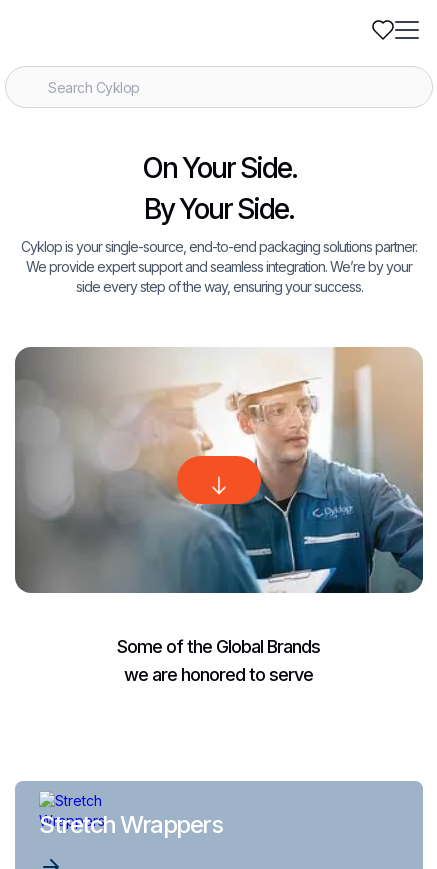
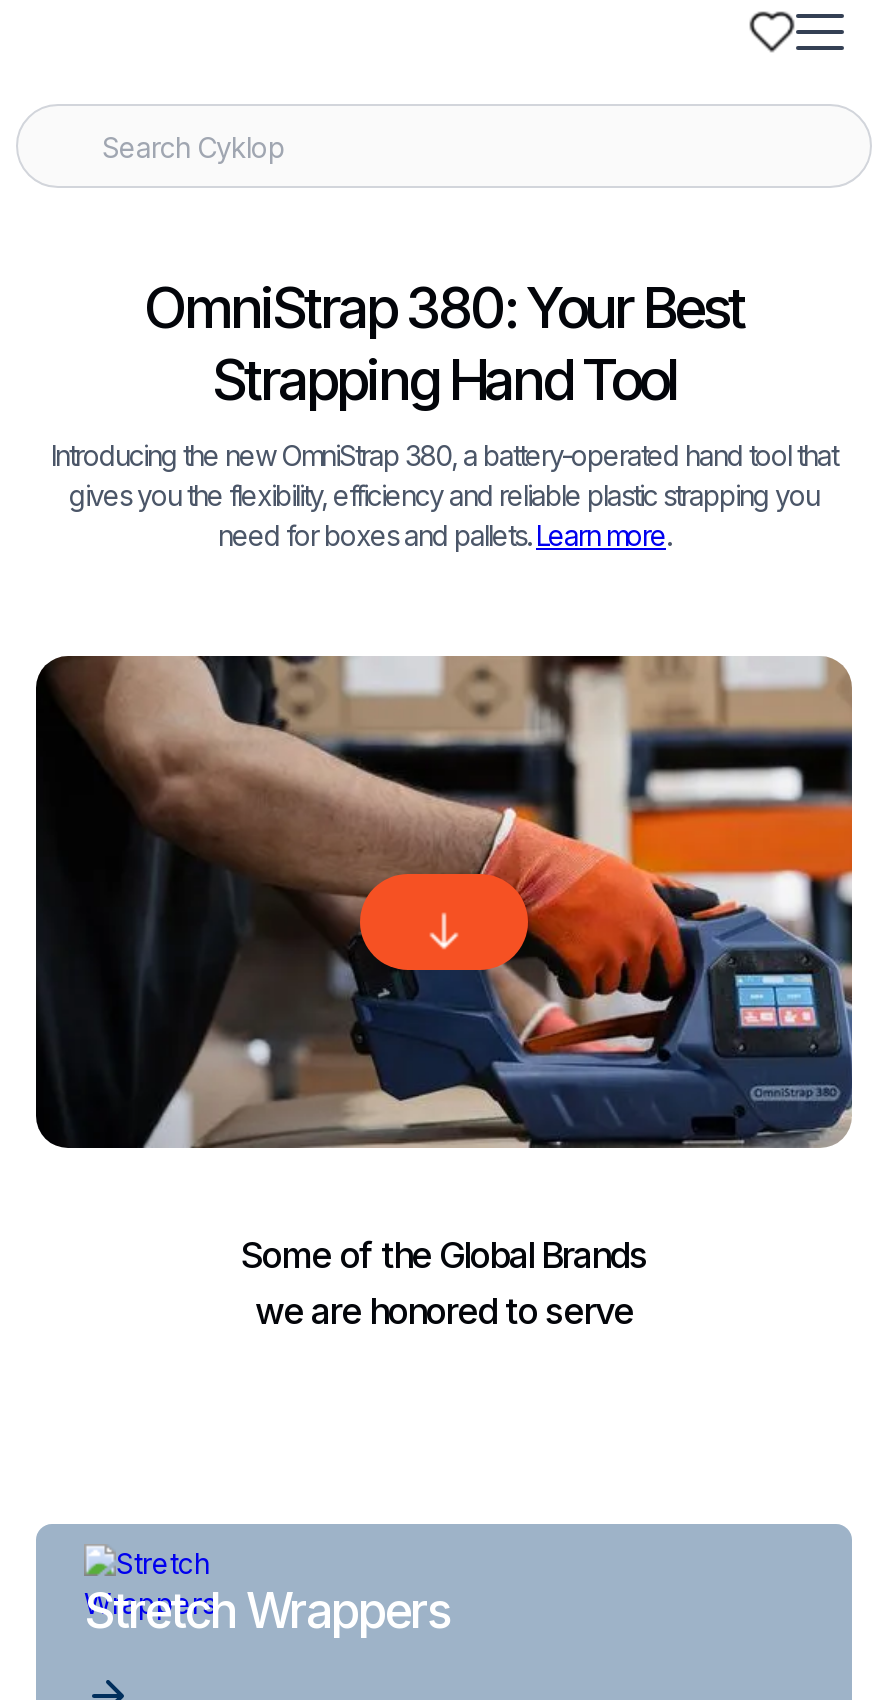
- On Your Side.
- By Your Side.
- Cyklop is your single-source, end-to-end packaging solutions partner.
- We provide expert support and seamless integration. We’re by your
- side every step of the way, ensuring your success.
+ OmniStrap 380: Your Best
+ Strapping Hand Tool
+ Introducing the new OmniStrap 380, a battery-operated hand tool that
+ gives you the flexibility, efficiency and reliable plastic strapping you
+ need for boxes and pallets. Learn more

- [image]
+ [image]
